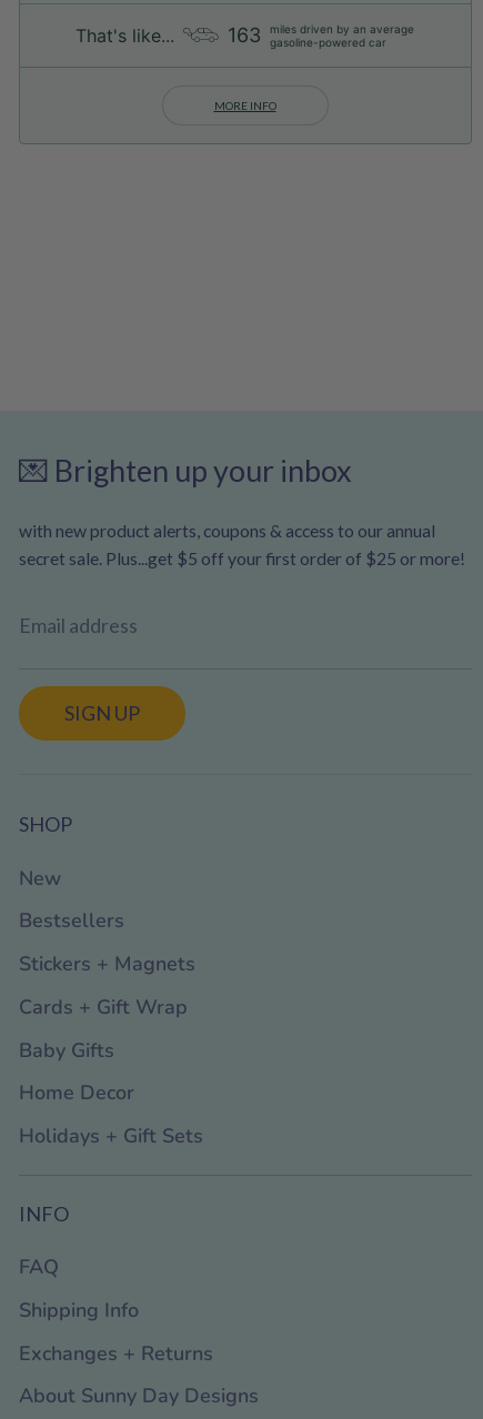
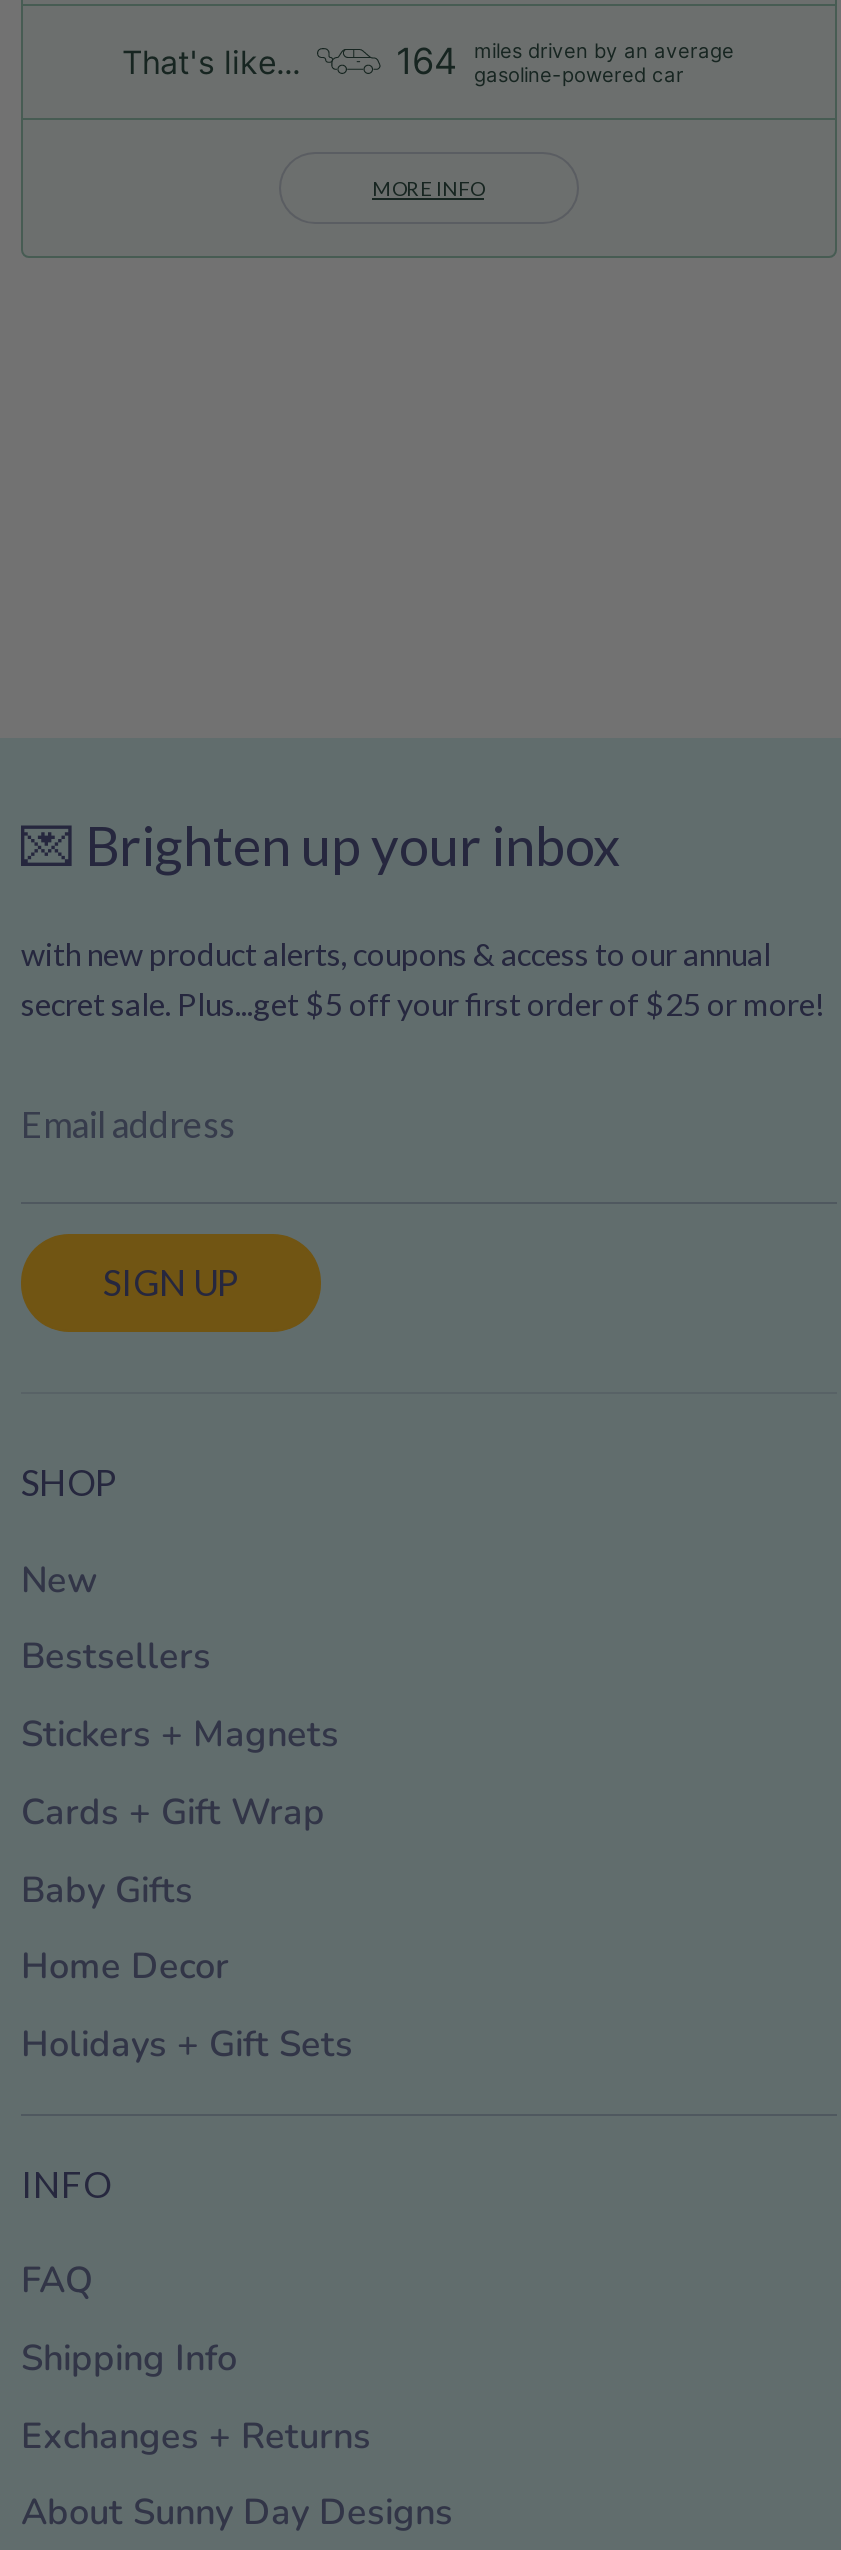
- 163 miles driven by an average gasoline-powered car
+ 164 miles driven by an average gasoline-powered car
